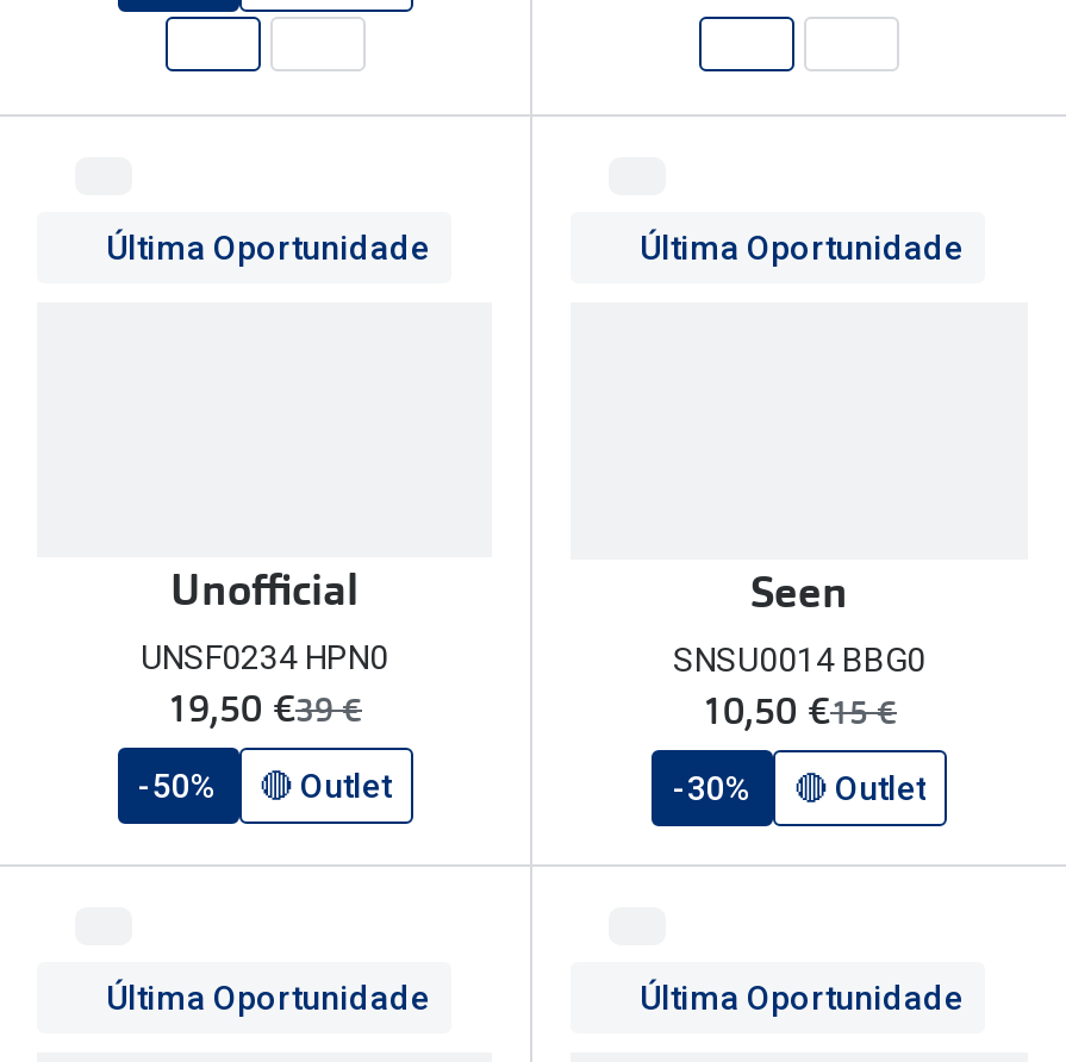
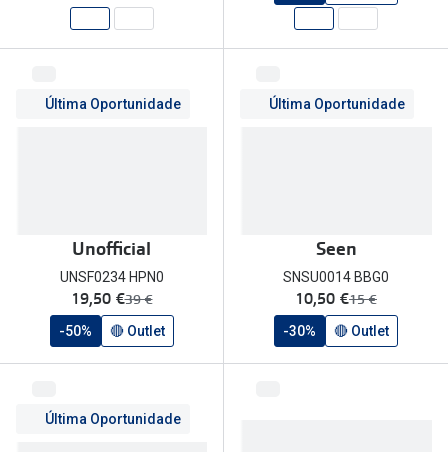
- Última Oportunidade
